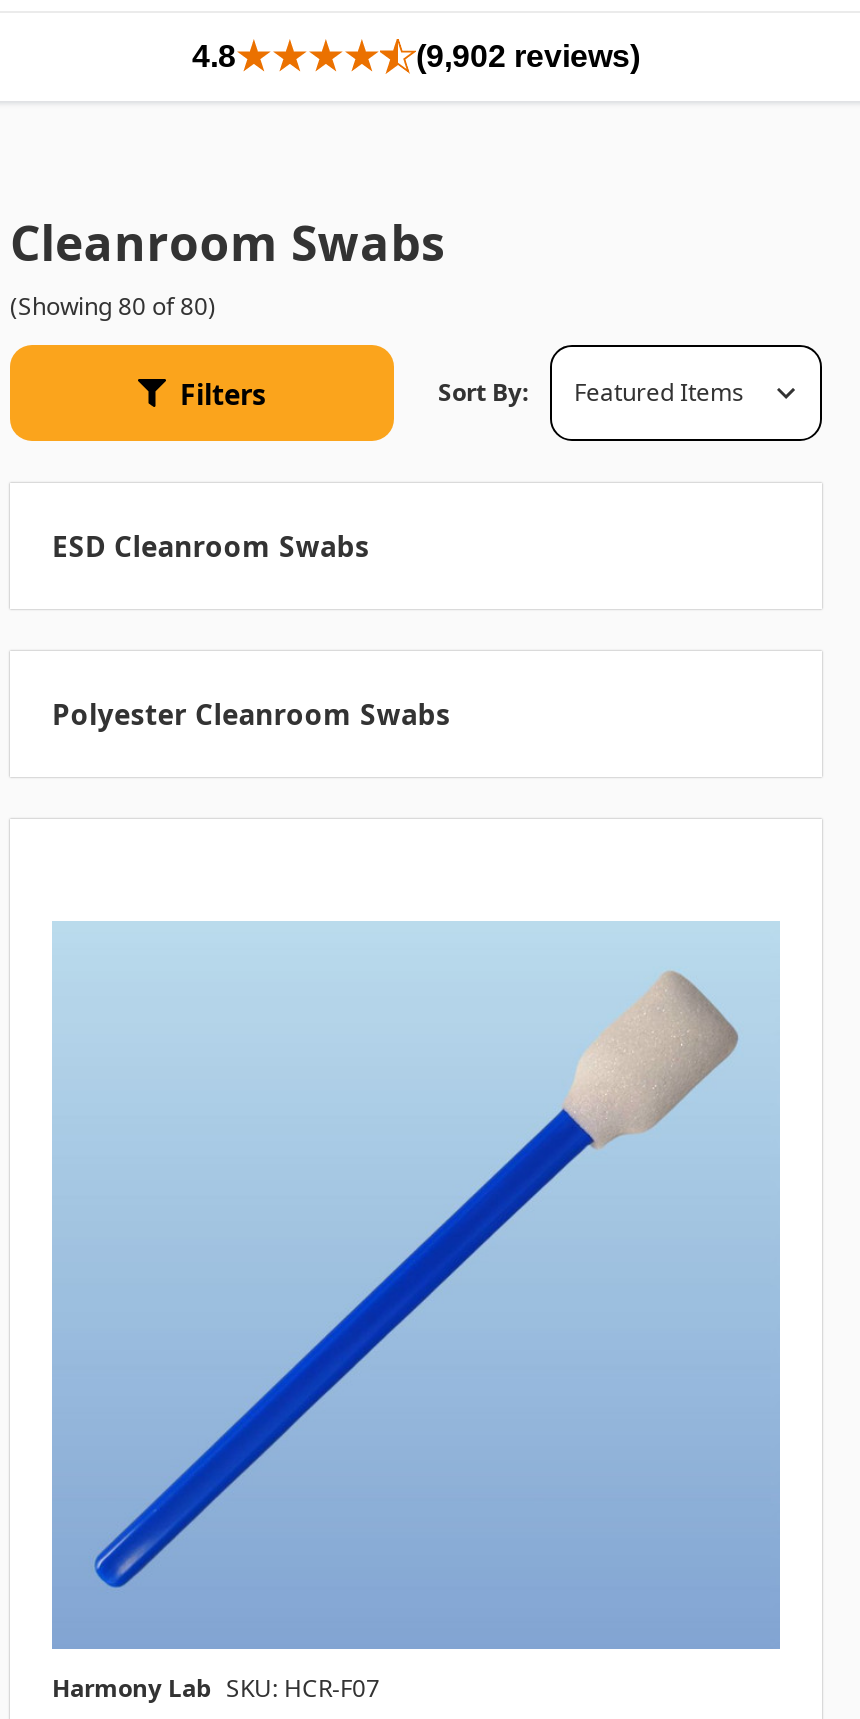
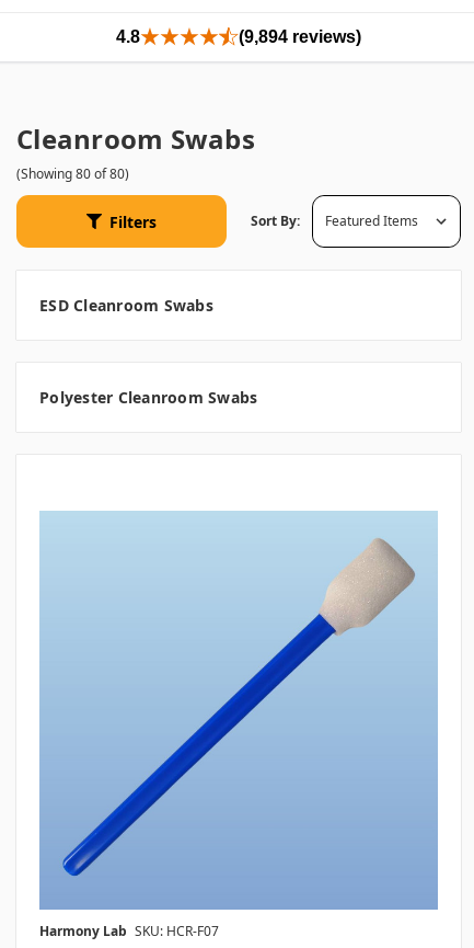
- (9,902 reviews)
+ (9,894 reviews)
